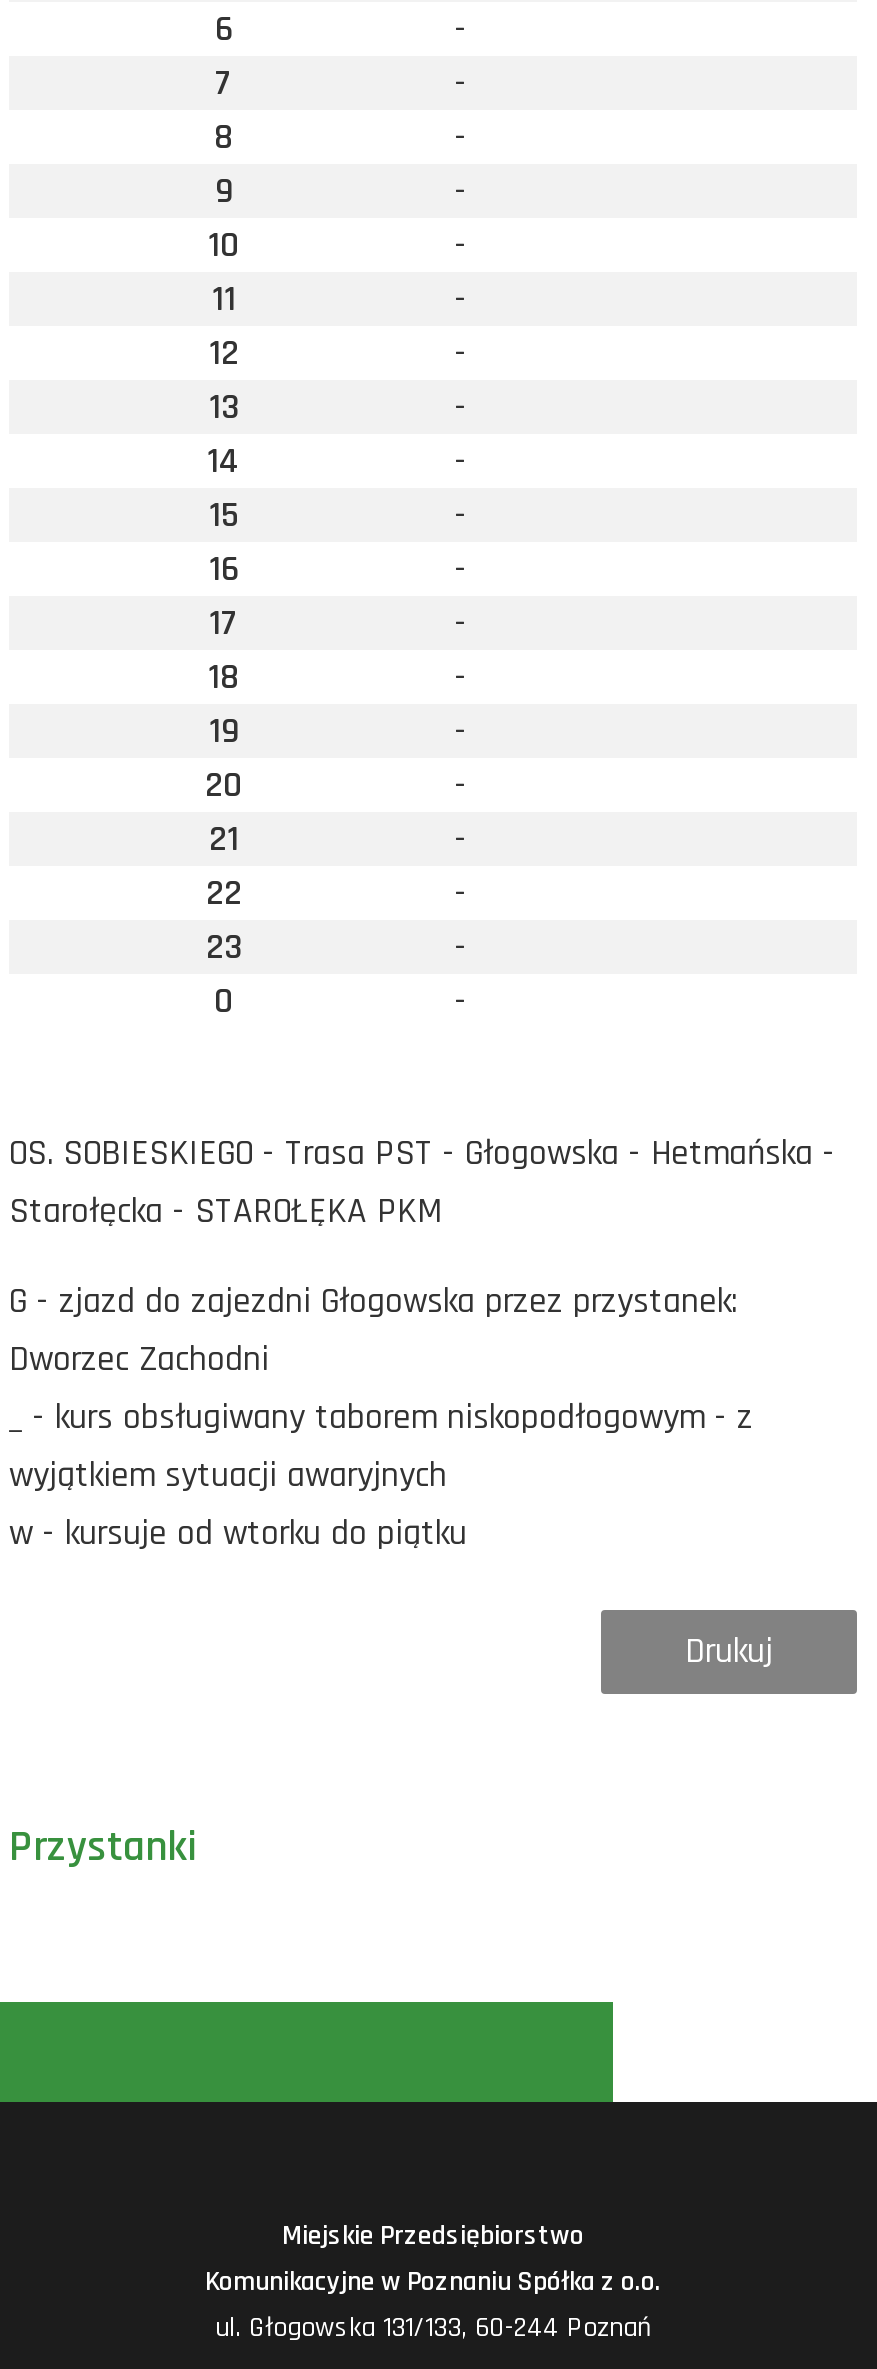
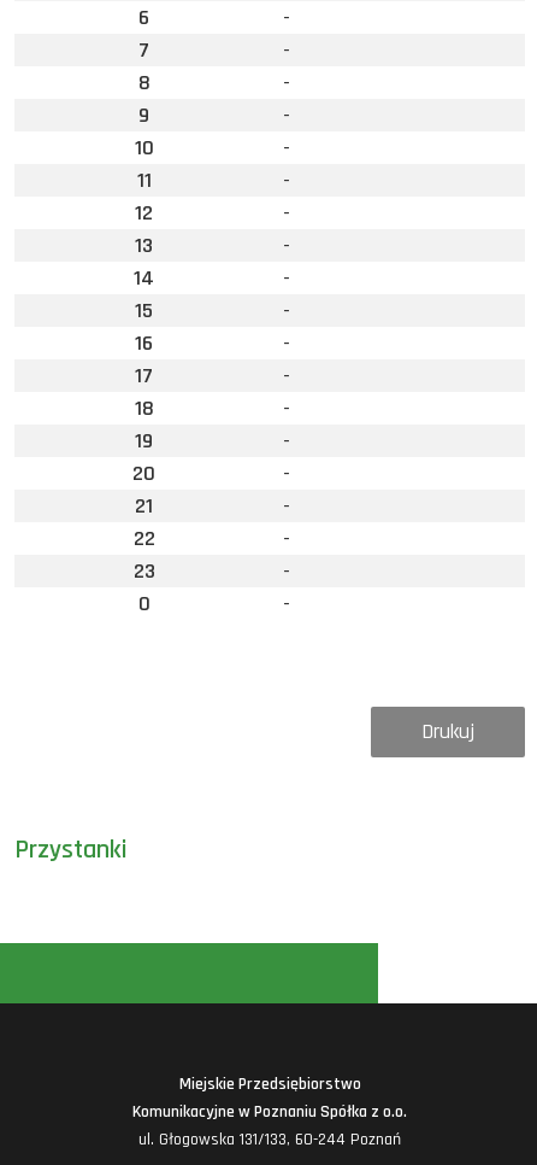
- OS. SOBIESKIEGO - Trasa PST - Głogowska - Hetmańska -
- Starołęcka - STAROŁĘKA PKM
- G - zjazd do zajezdni Głogowska przez przystanek:
- Dworzec Zachodni
- _ - kurs obsługiwany taborem niskopodłogowym - z
- wyjątkiem sytuacji awaryjnych
- w - kursuje od wtorku do piątku
